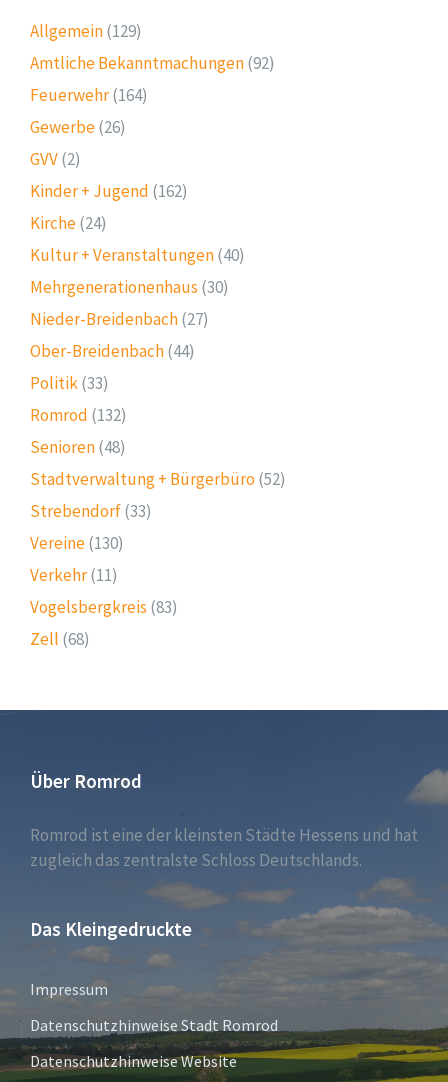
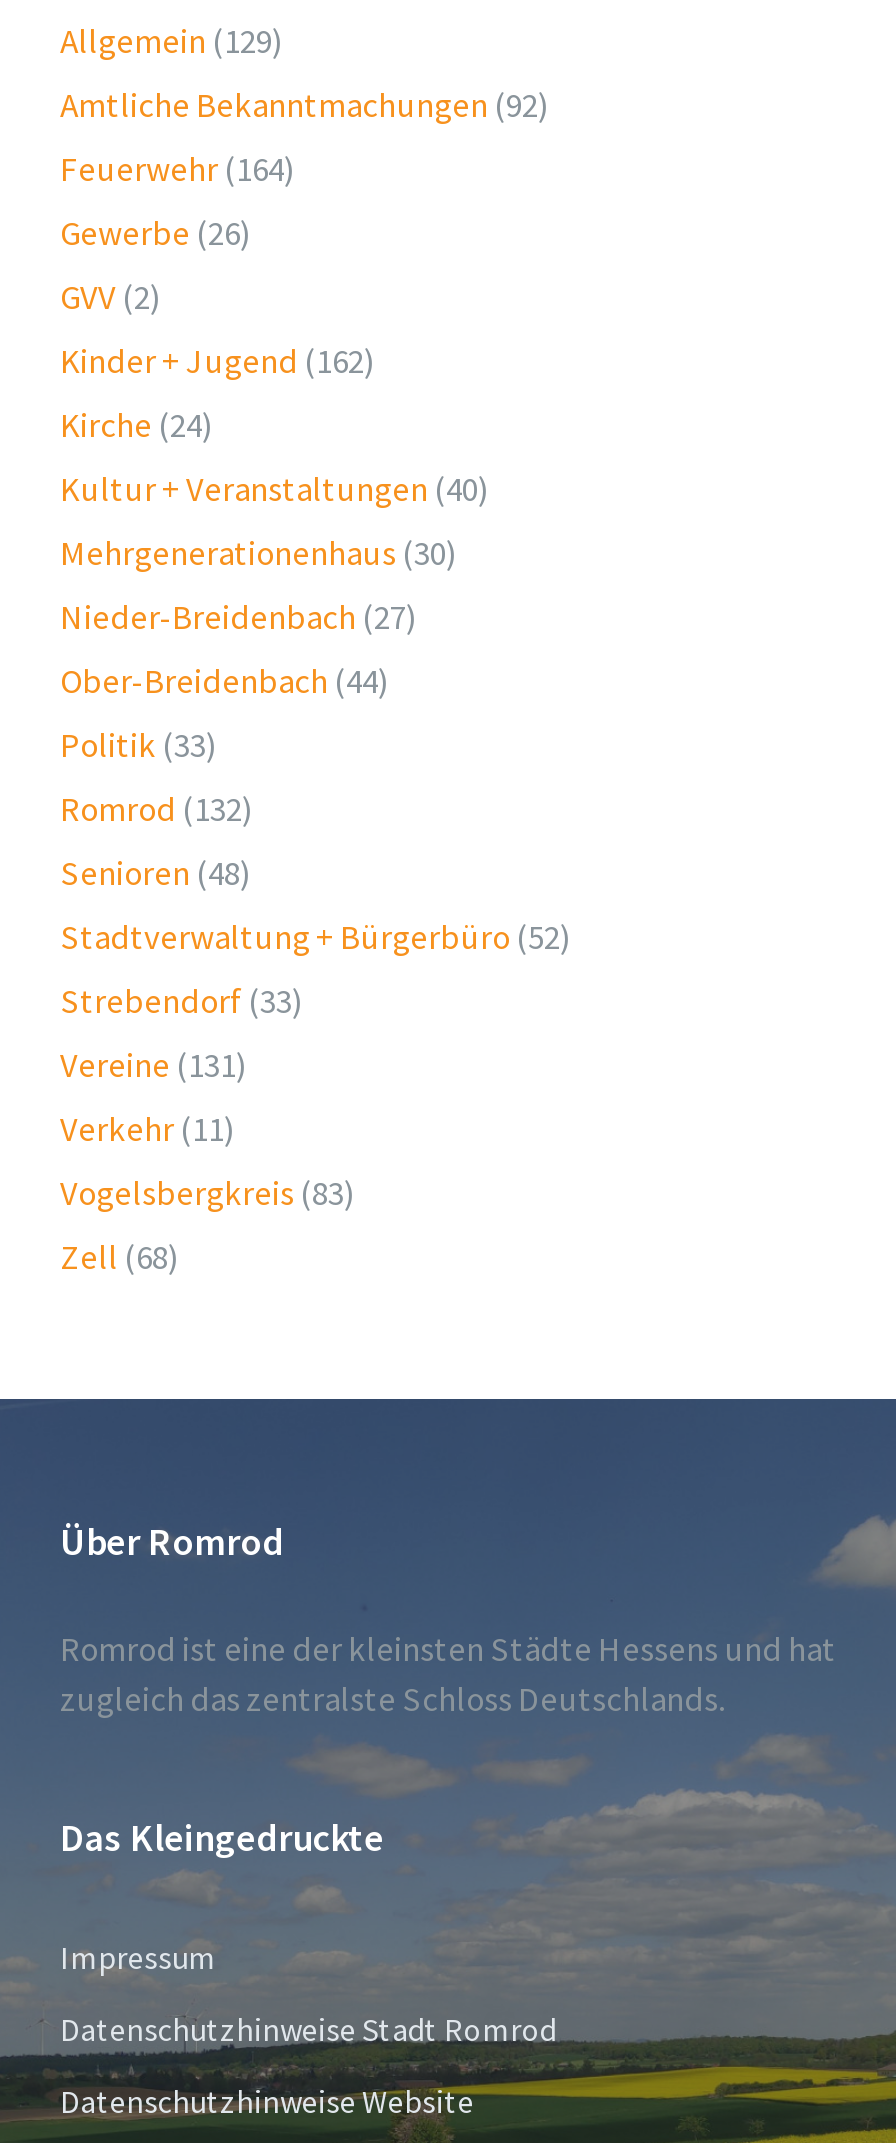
- Vereine (130)
+ Vereine (131)
